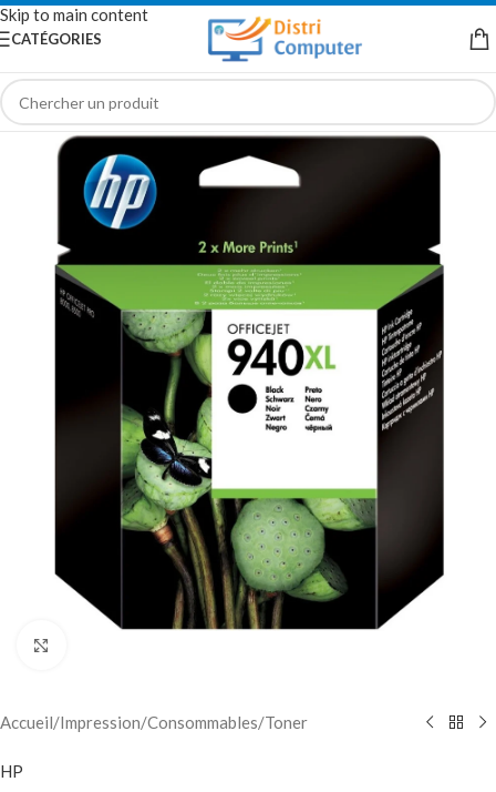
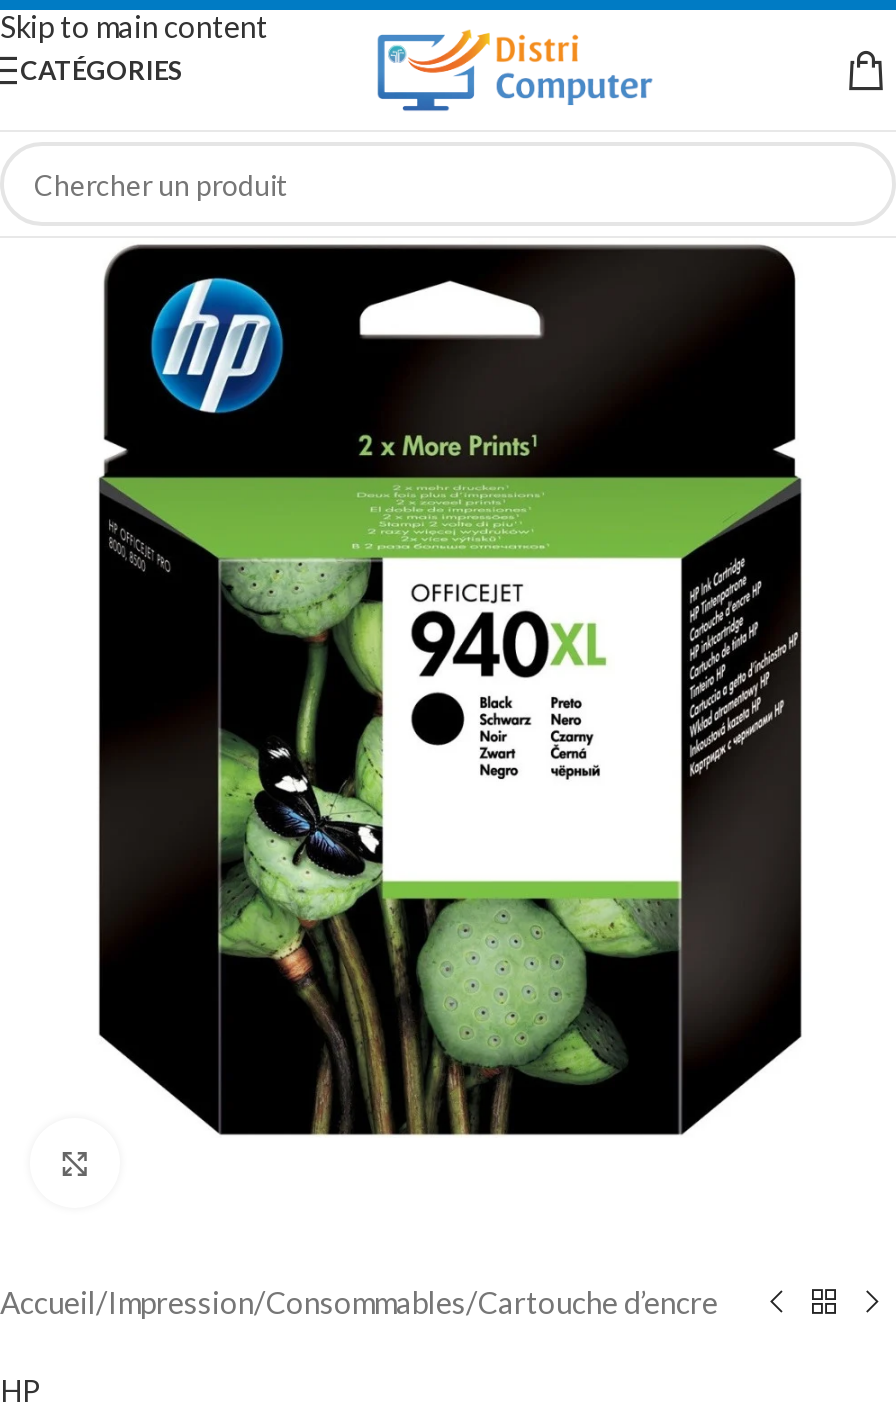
- Accueil/Impression/Consommables/Toner
+ Accueil/Impression/Consommables/Cartouche d’encre
